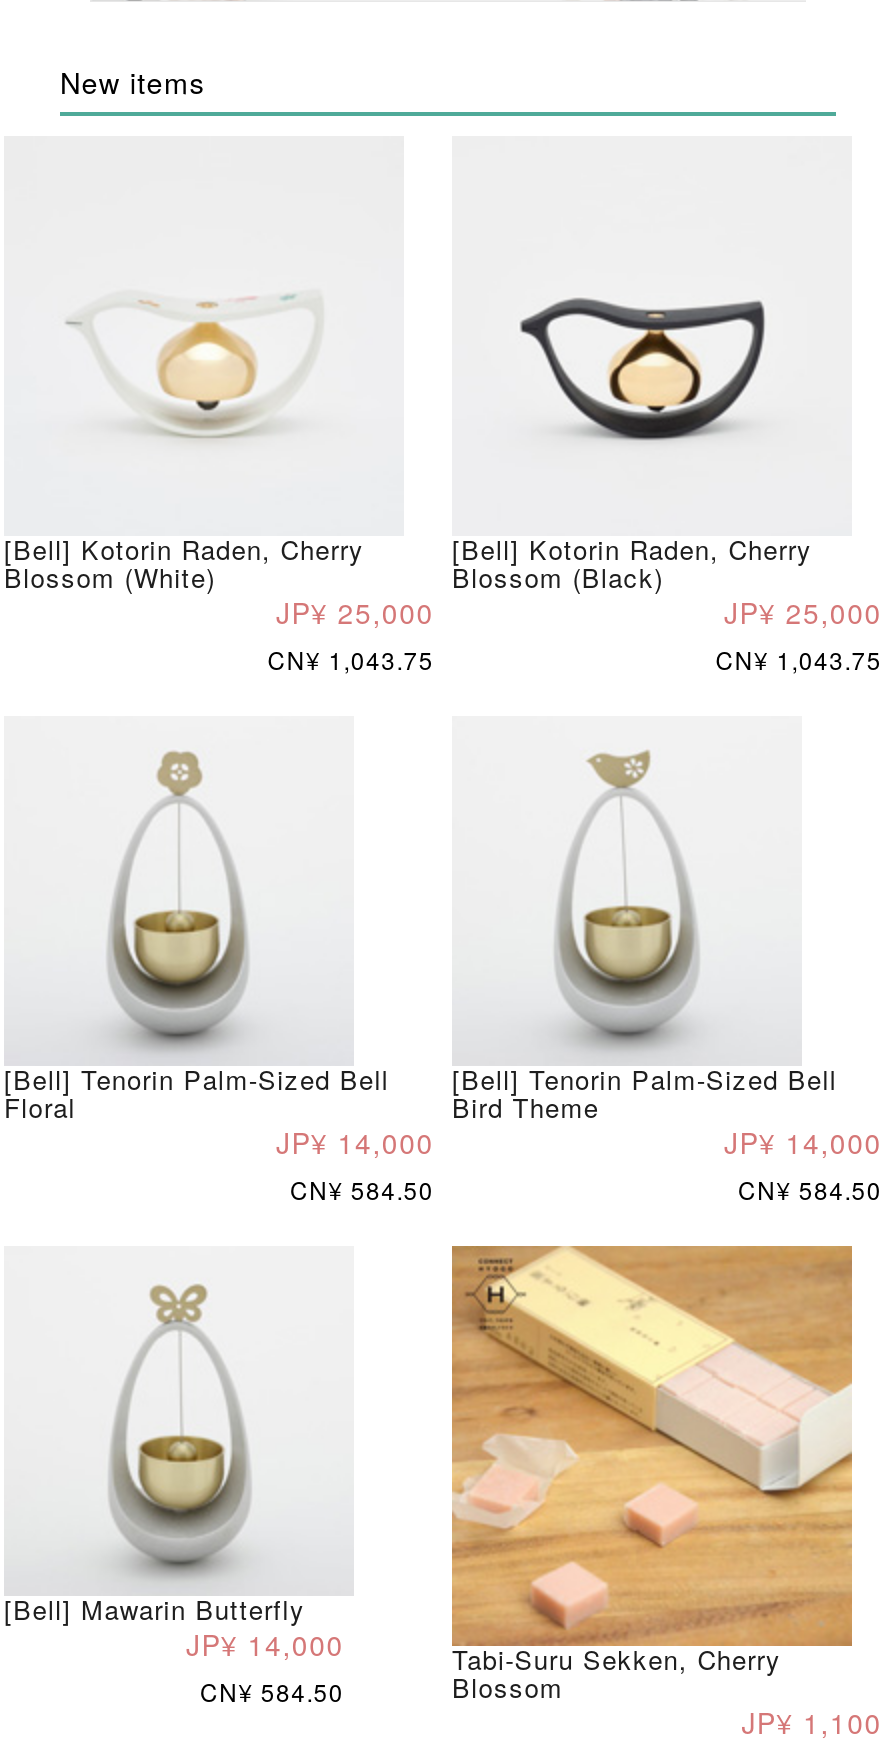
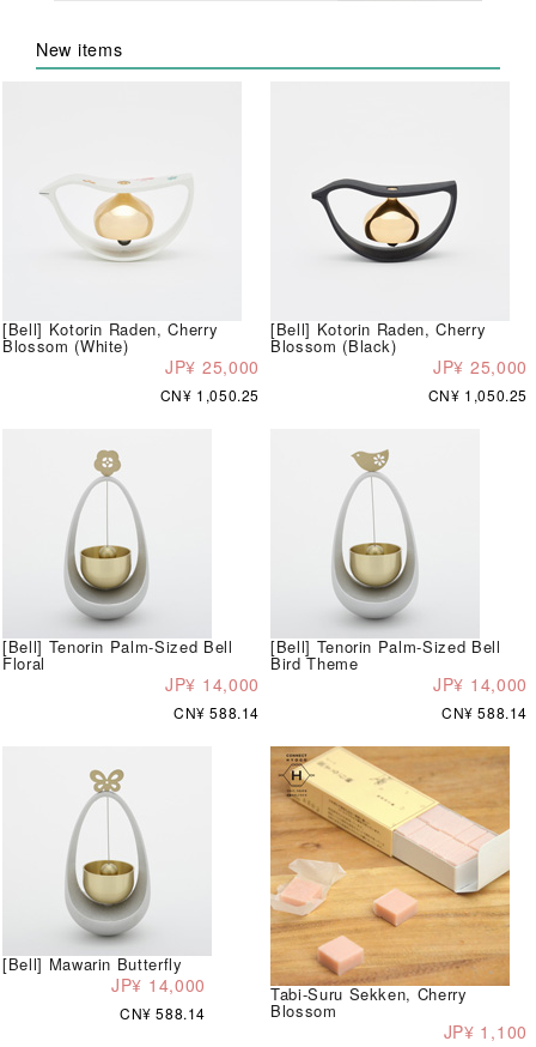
- CN¥ 1,043.75
+ CN¥ 1,050.25

- CN¥ 1,043.75
+ CN¥ 1,050.25

- CN¥ 584.50
+ CN¥ 588.14

- CN¥ 584.50
+ CN¥ 588.14

- CN¥ 584.50
+ CN¥ 588.14
